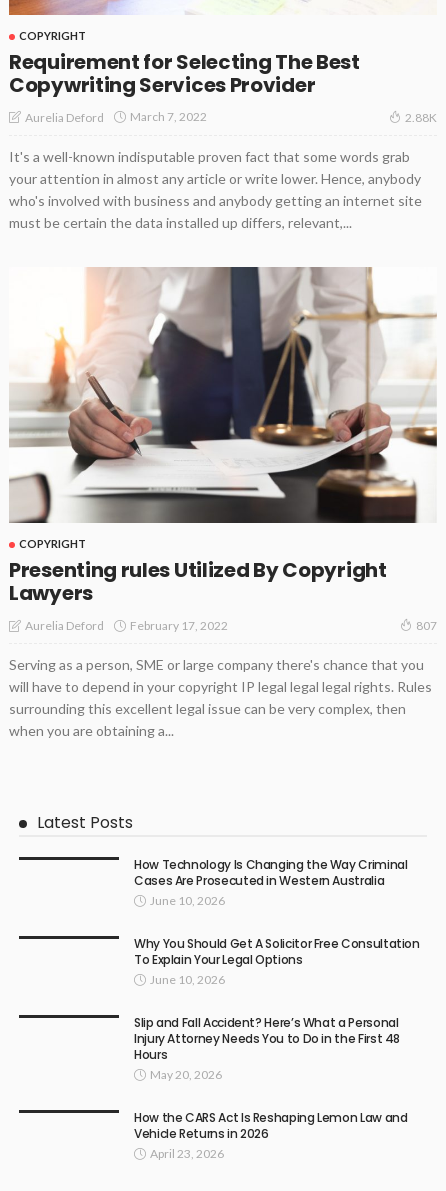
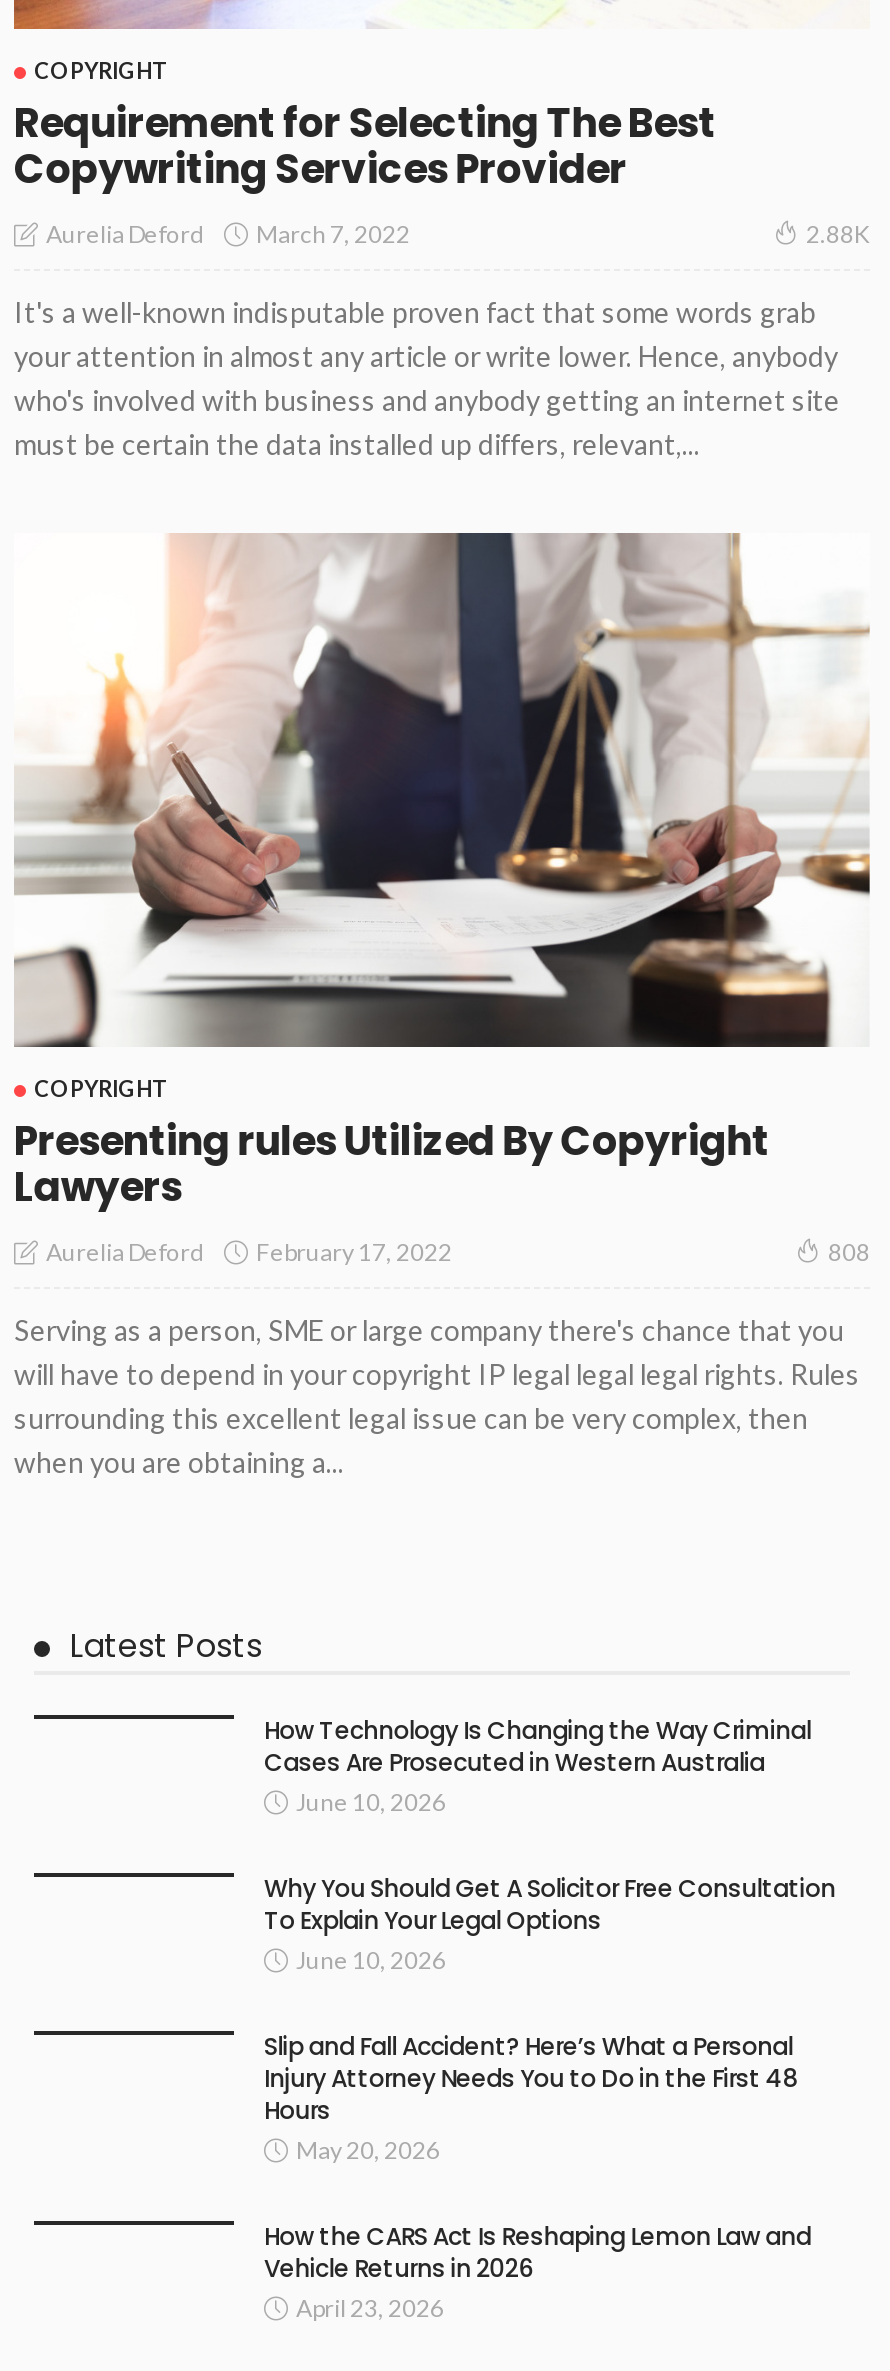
- 807
+ 808
